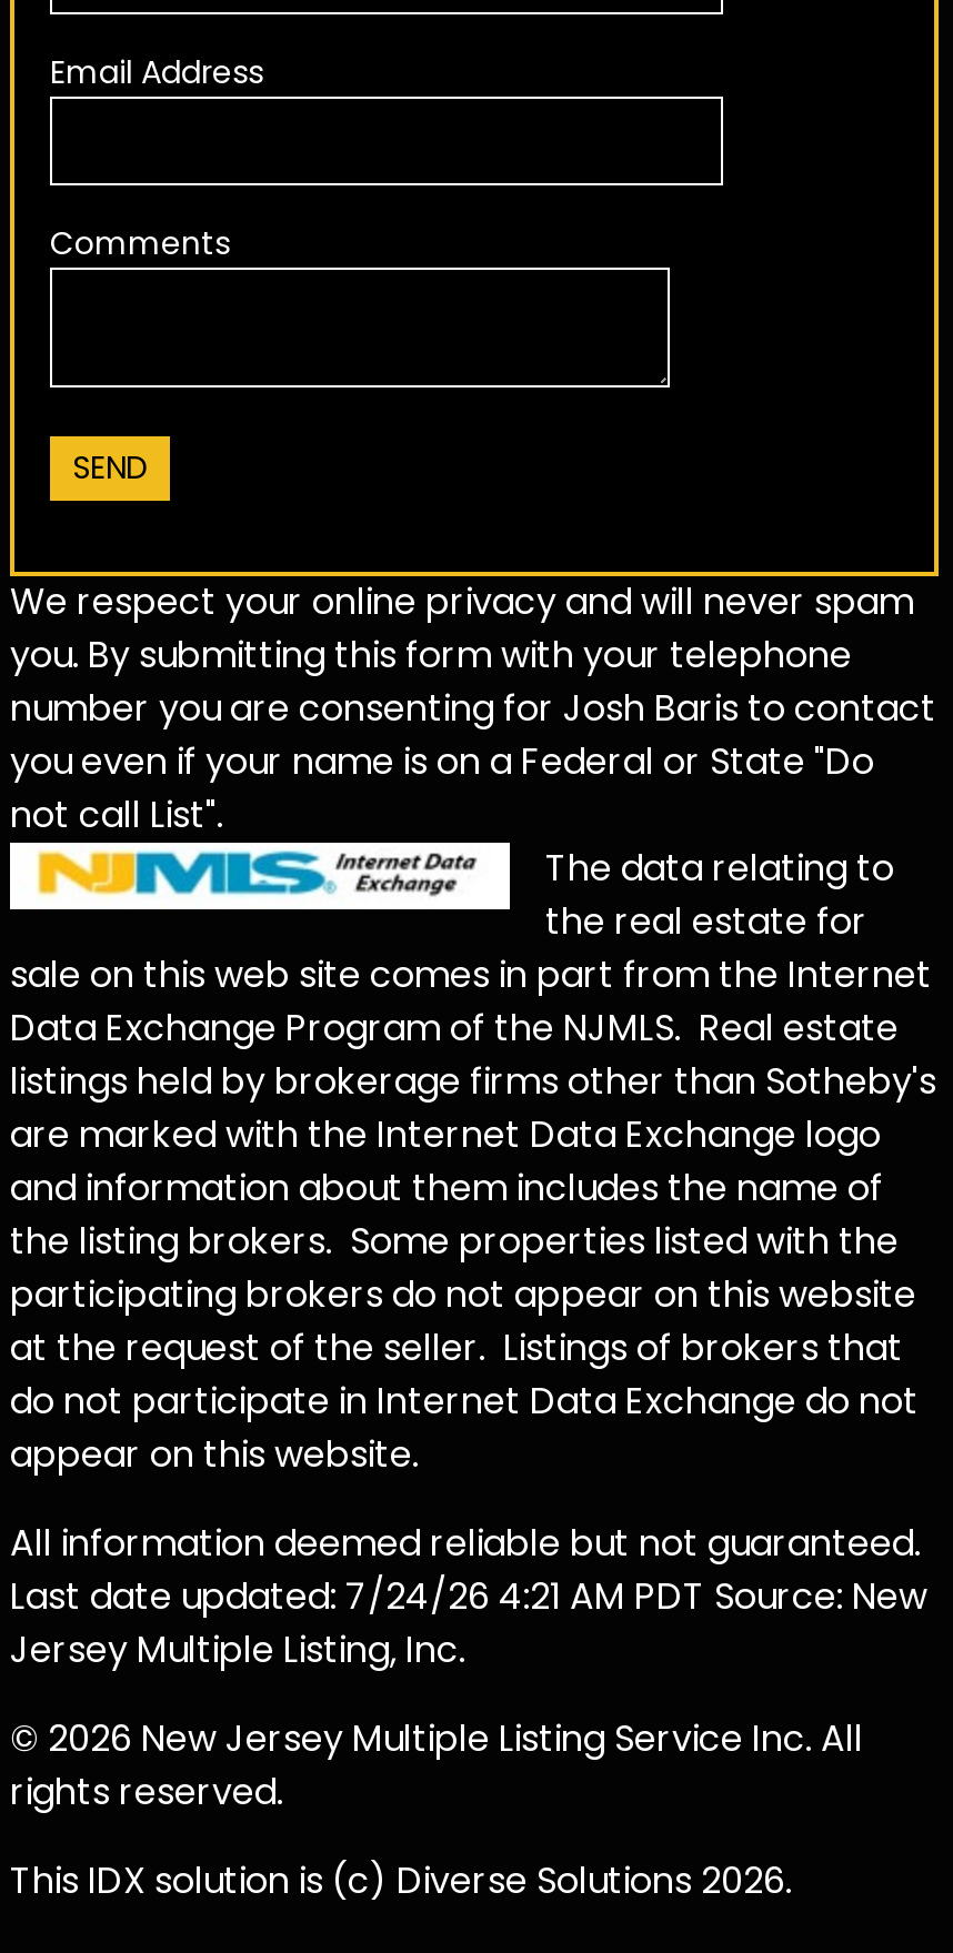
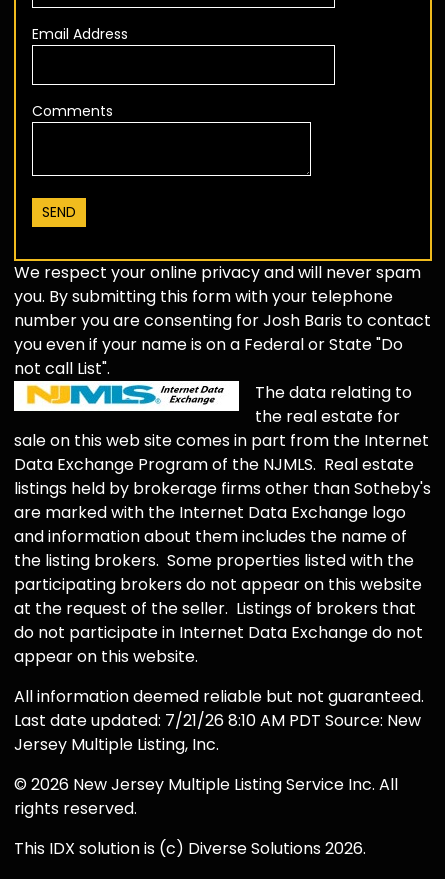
- Last date updated: 7/24/26 4:21 AM PDT Source: New
+ Last date updated: 7/21/26 8:10 AM PDT Source: New
